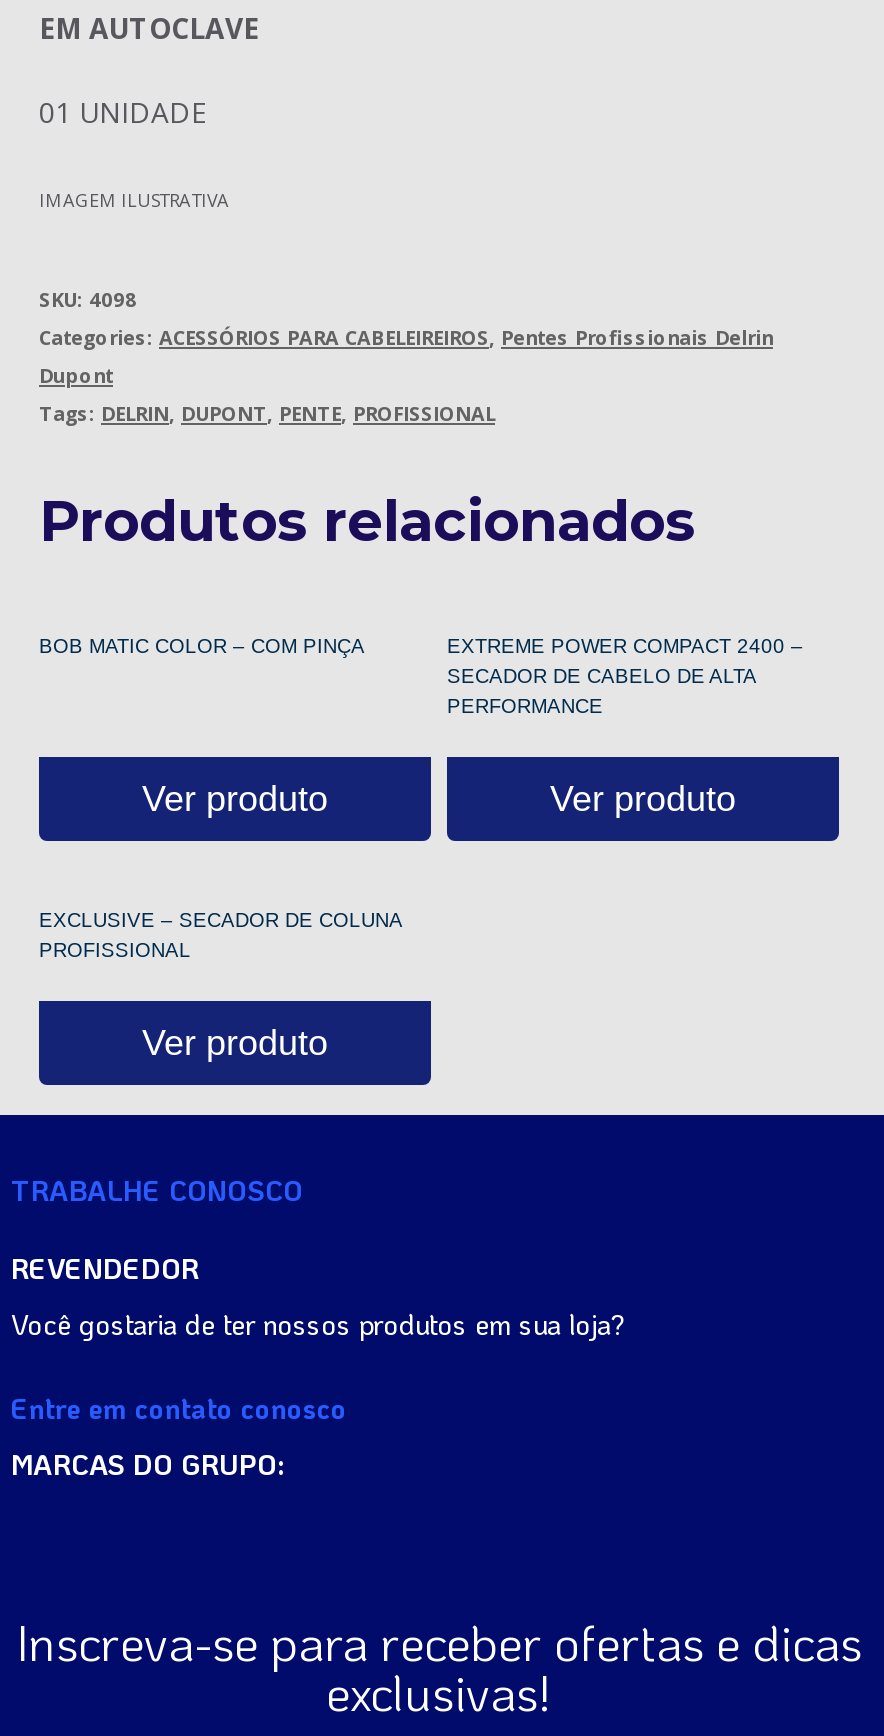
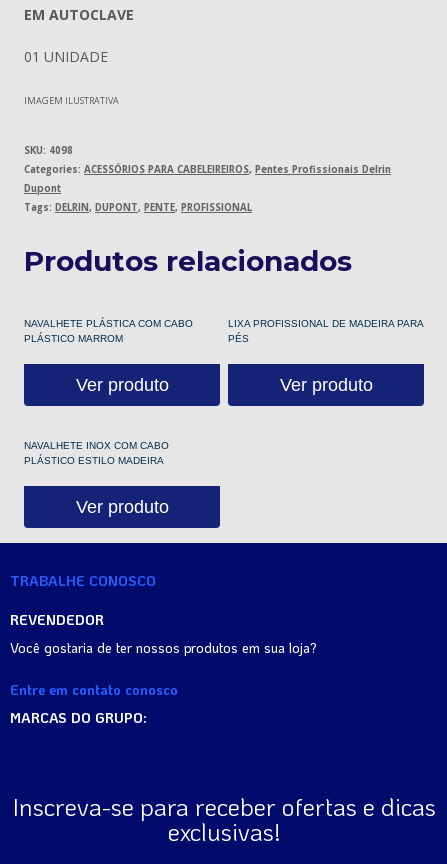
- BOB MATIC COLOR – COM PINÇA
+ NAVALHETE PLÁSTICA COM CABO
+ PLÁSTICO MARROM

- EXTREME POWER COMPACT 2400 –
- SECADOR DE CABELO DE ALTA
- PERFORMANCE
+ LIXA PROFISSIONAL DE MADEIRA PARA
+ PÉS

- EXCLUSIVE – SECADOR DE COLUNA
- PROFISSIONAL
+ NAVALHETE INOX COM CABO
+ PLÁSTICO ESTILO MADEIRA
